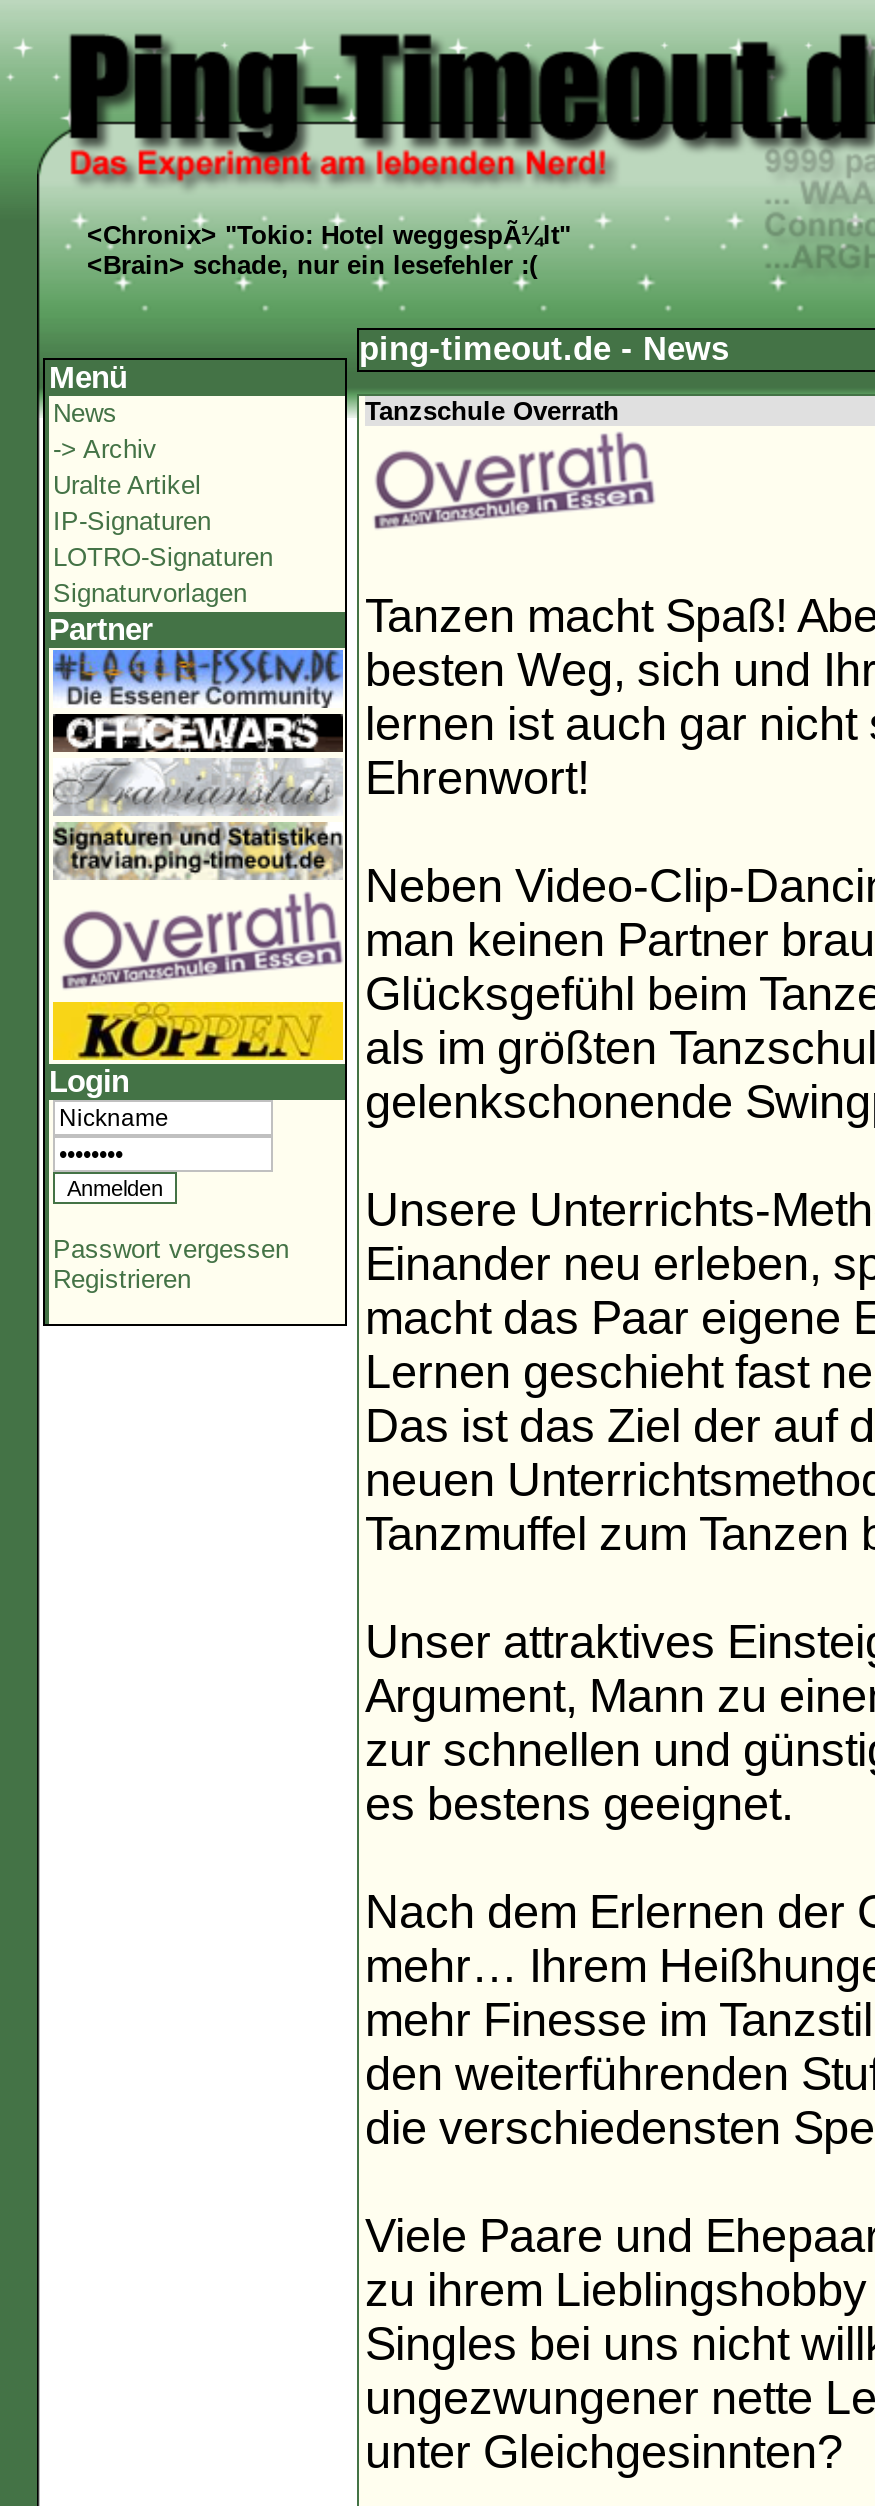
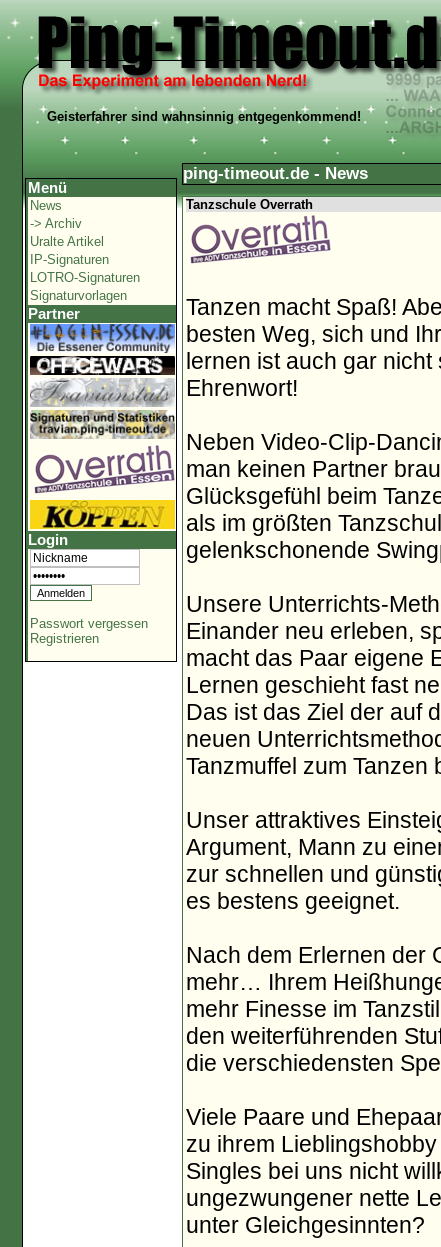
- <Chronix> "Tokio: Hotel weggespÃ¼lt"
- <Brain> schade, nur ein lesefehler :(
+ Geisterfahrer sind wahnsinnig entgegenkommend!
